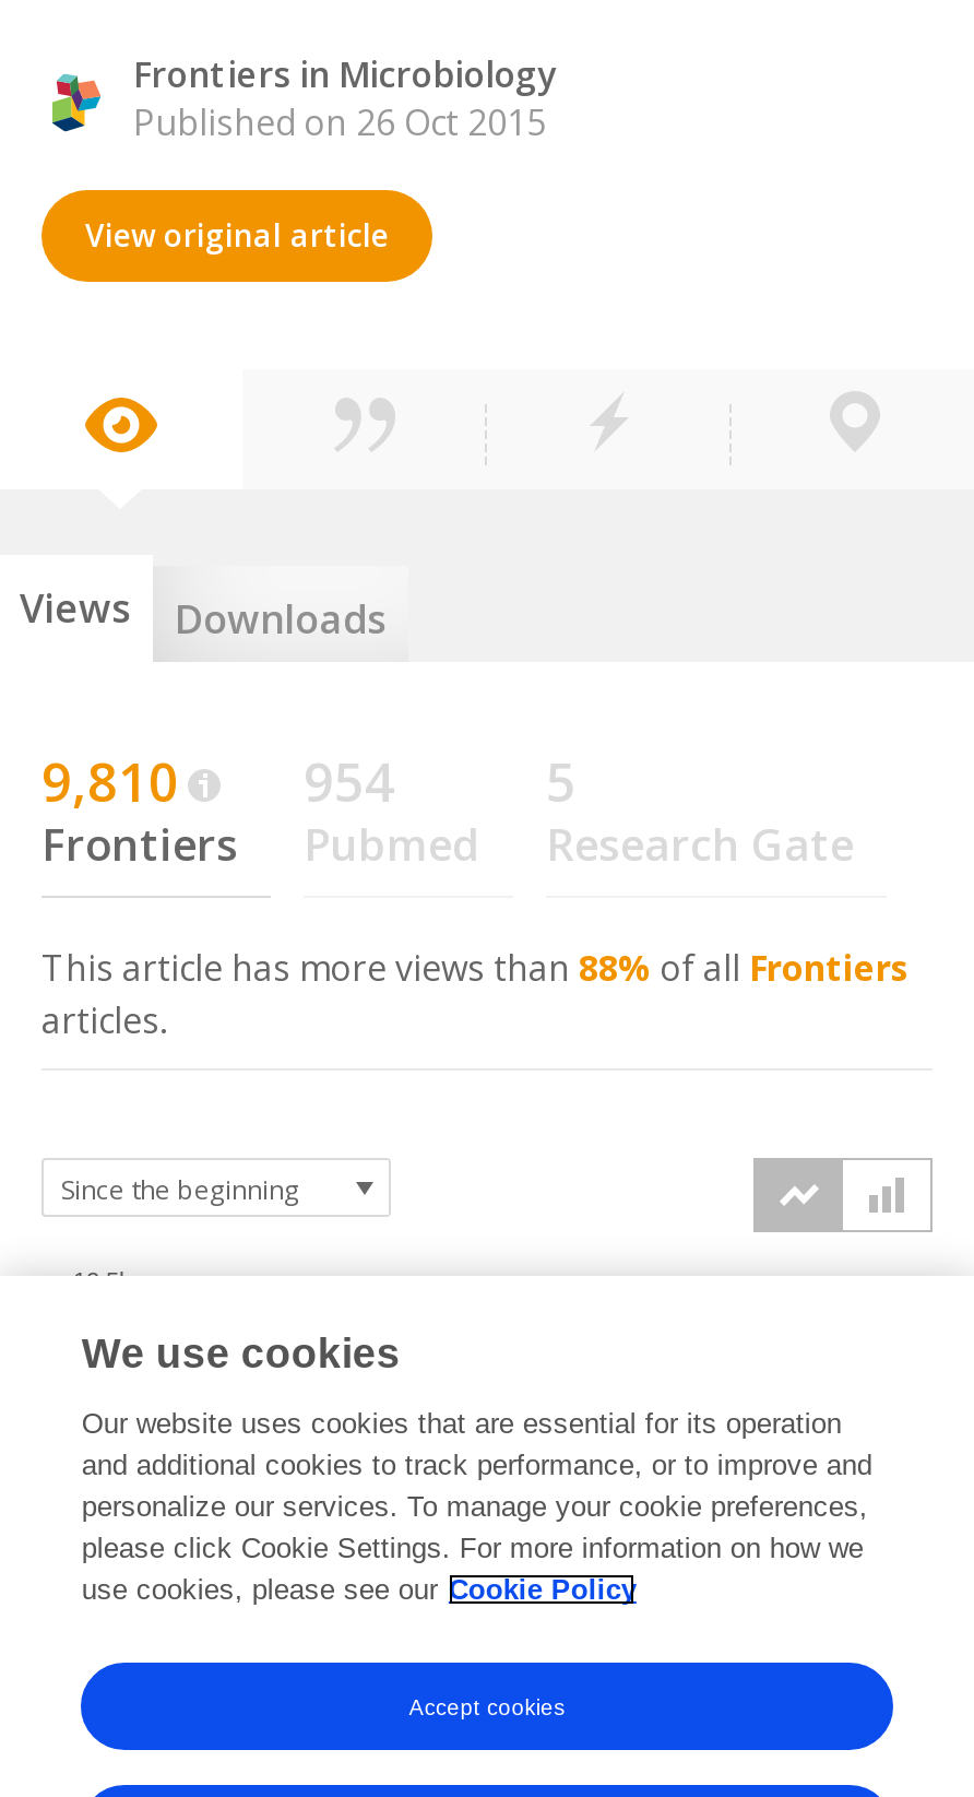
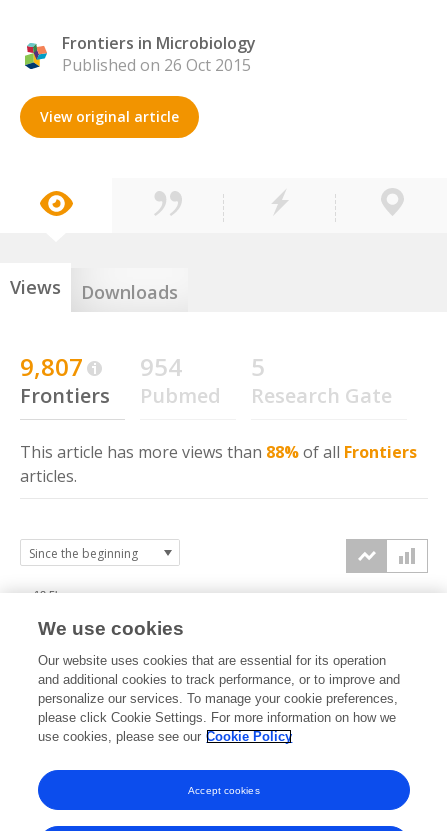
- 9,810
+ 9,807
